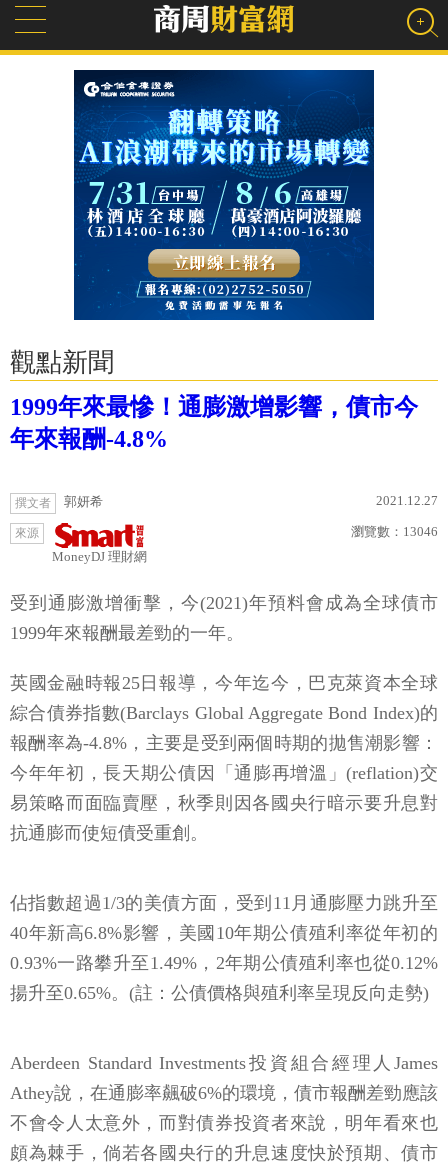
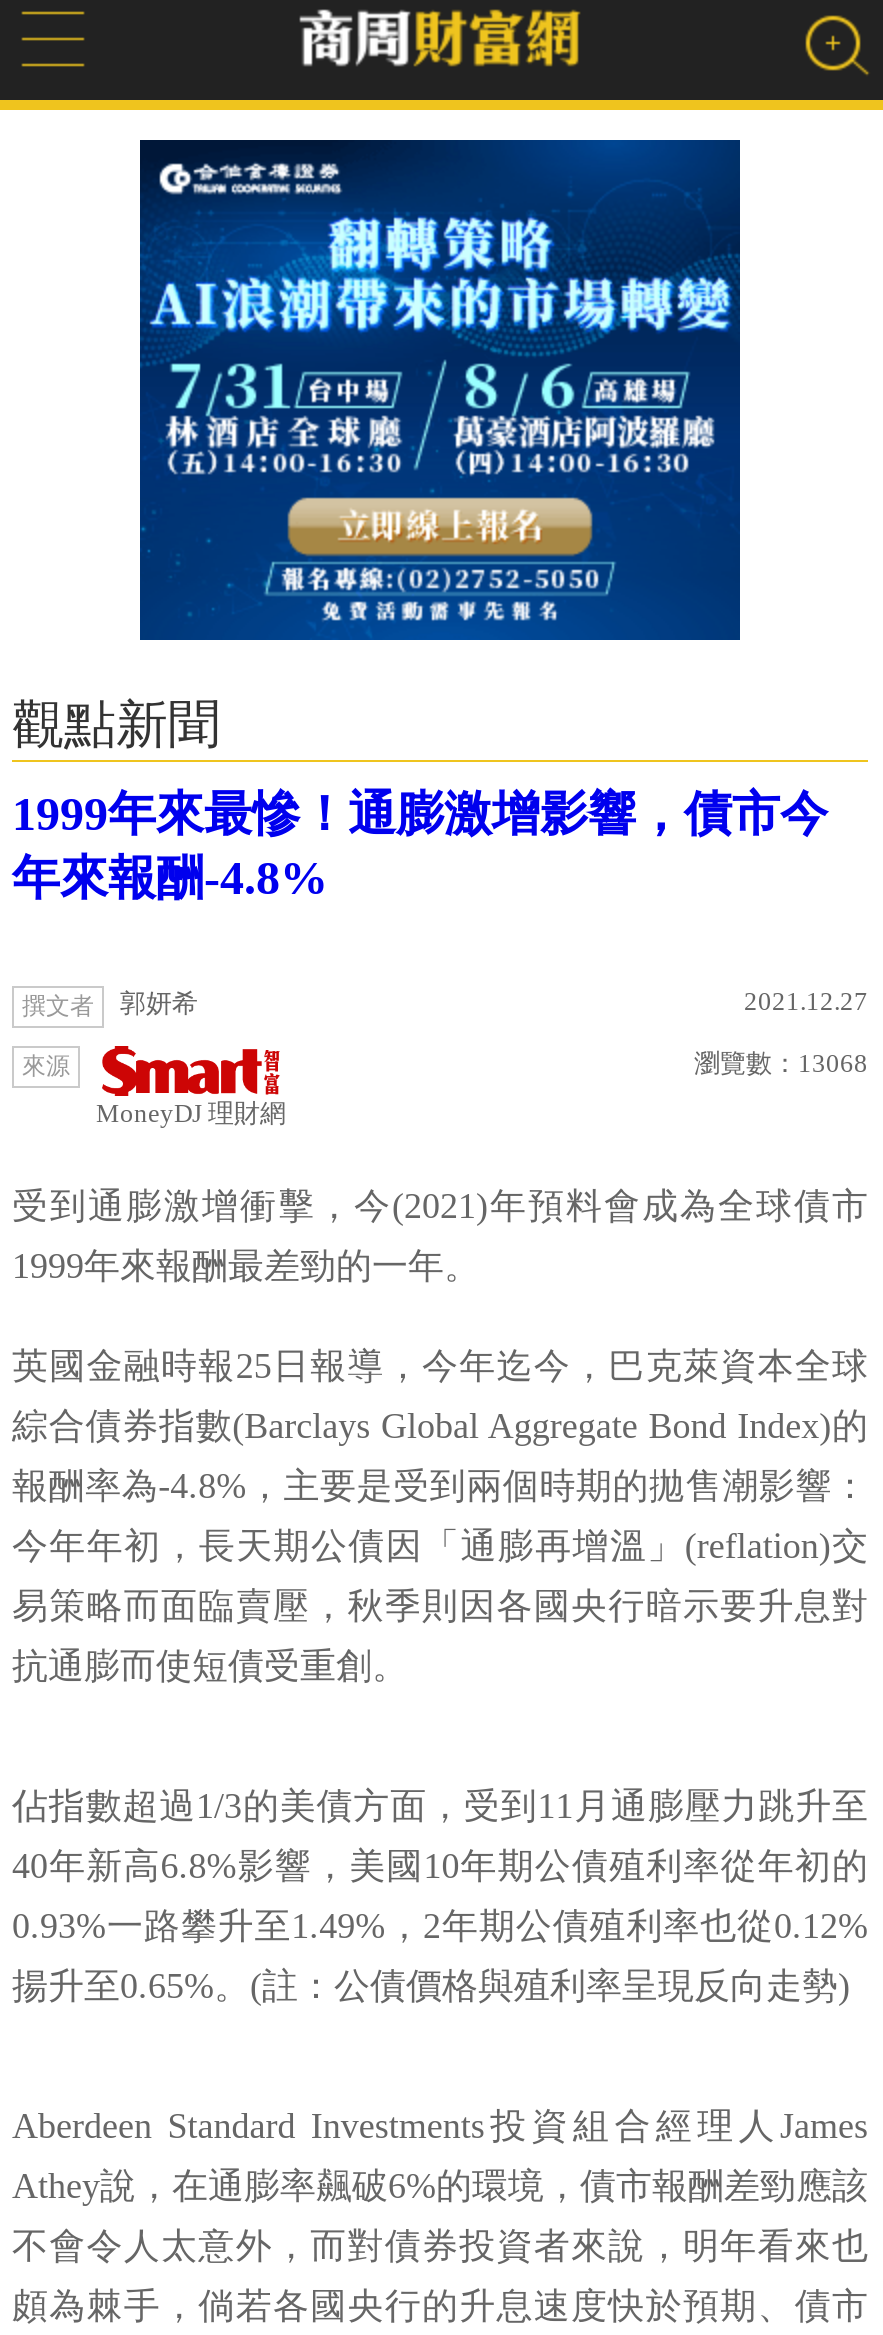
- 瀏覽數：13046
+ 瀏覽數：13068
